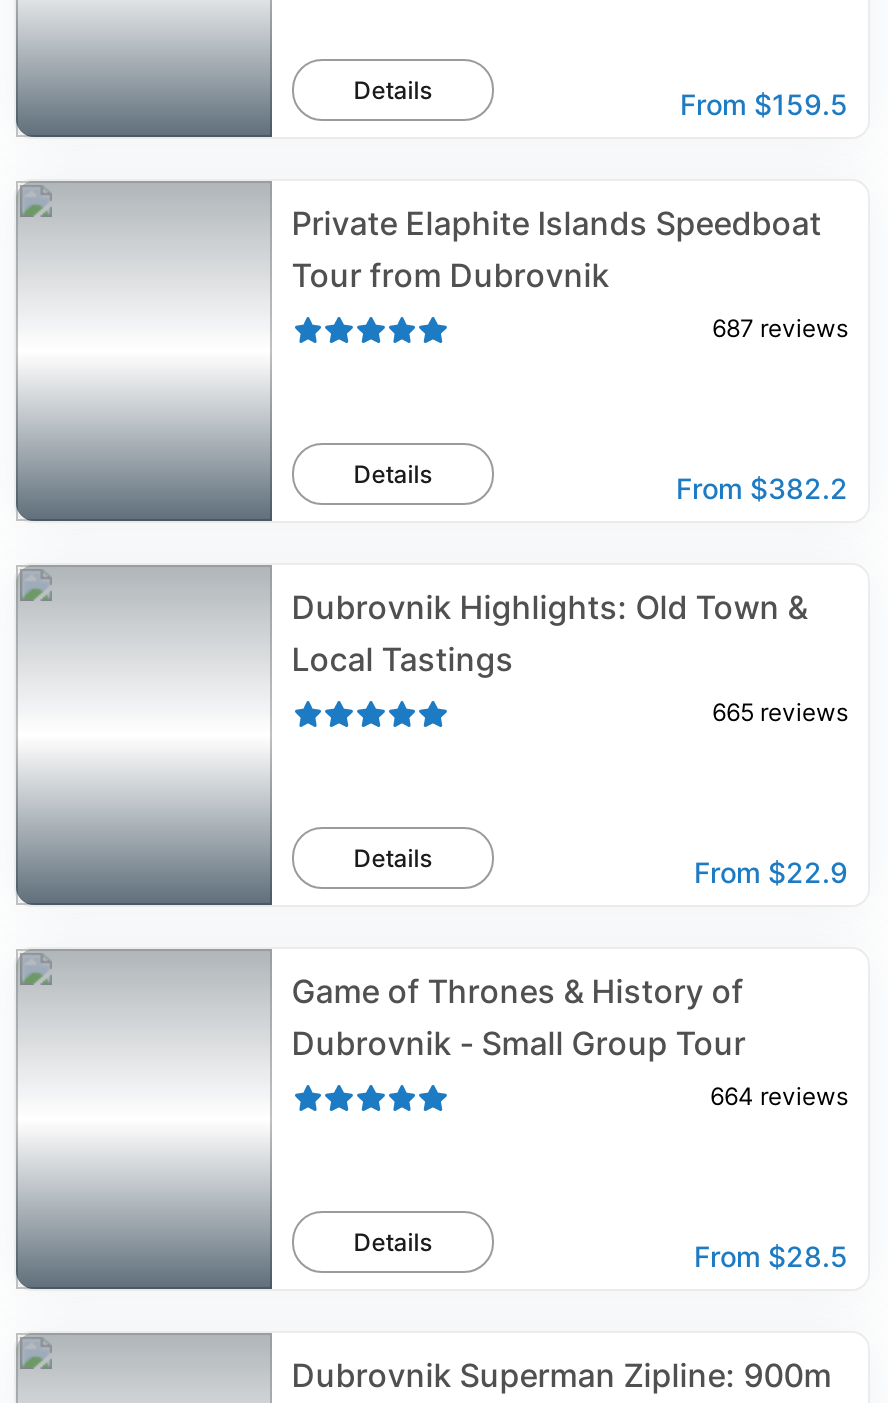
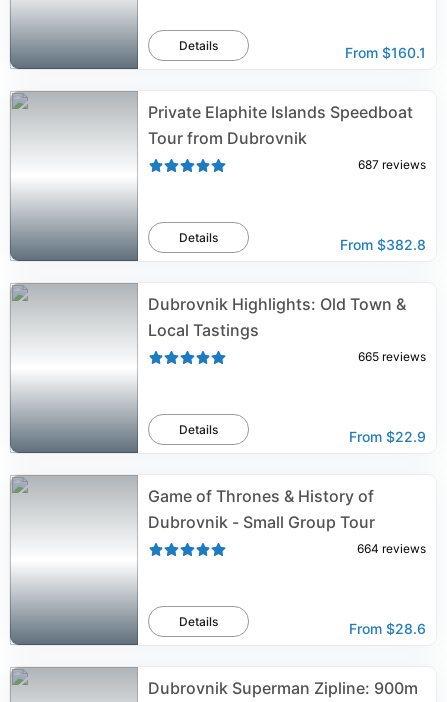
- From $159.5
+ From $160.1

- From $382.2
+ From $382.8

- From $28.5
+ From $28.6
